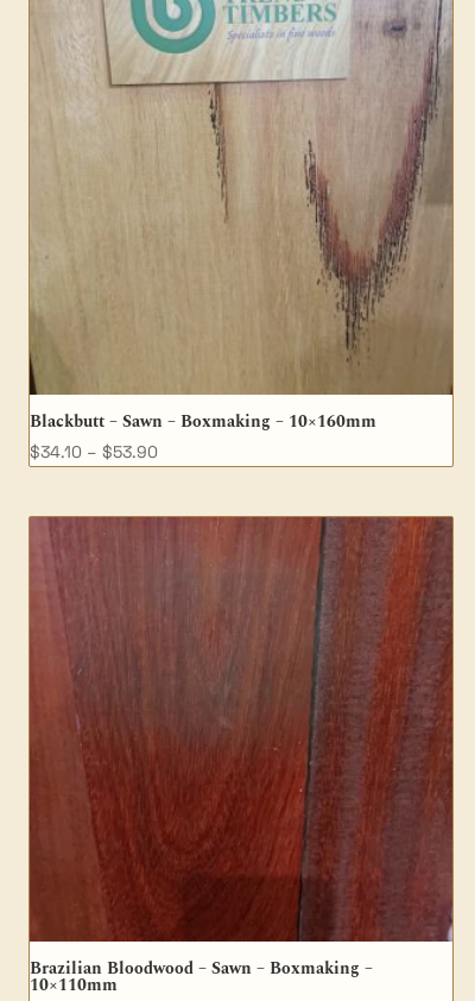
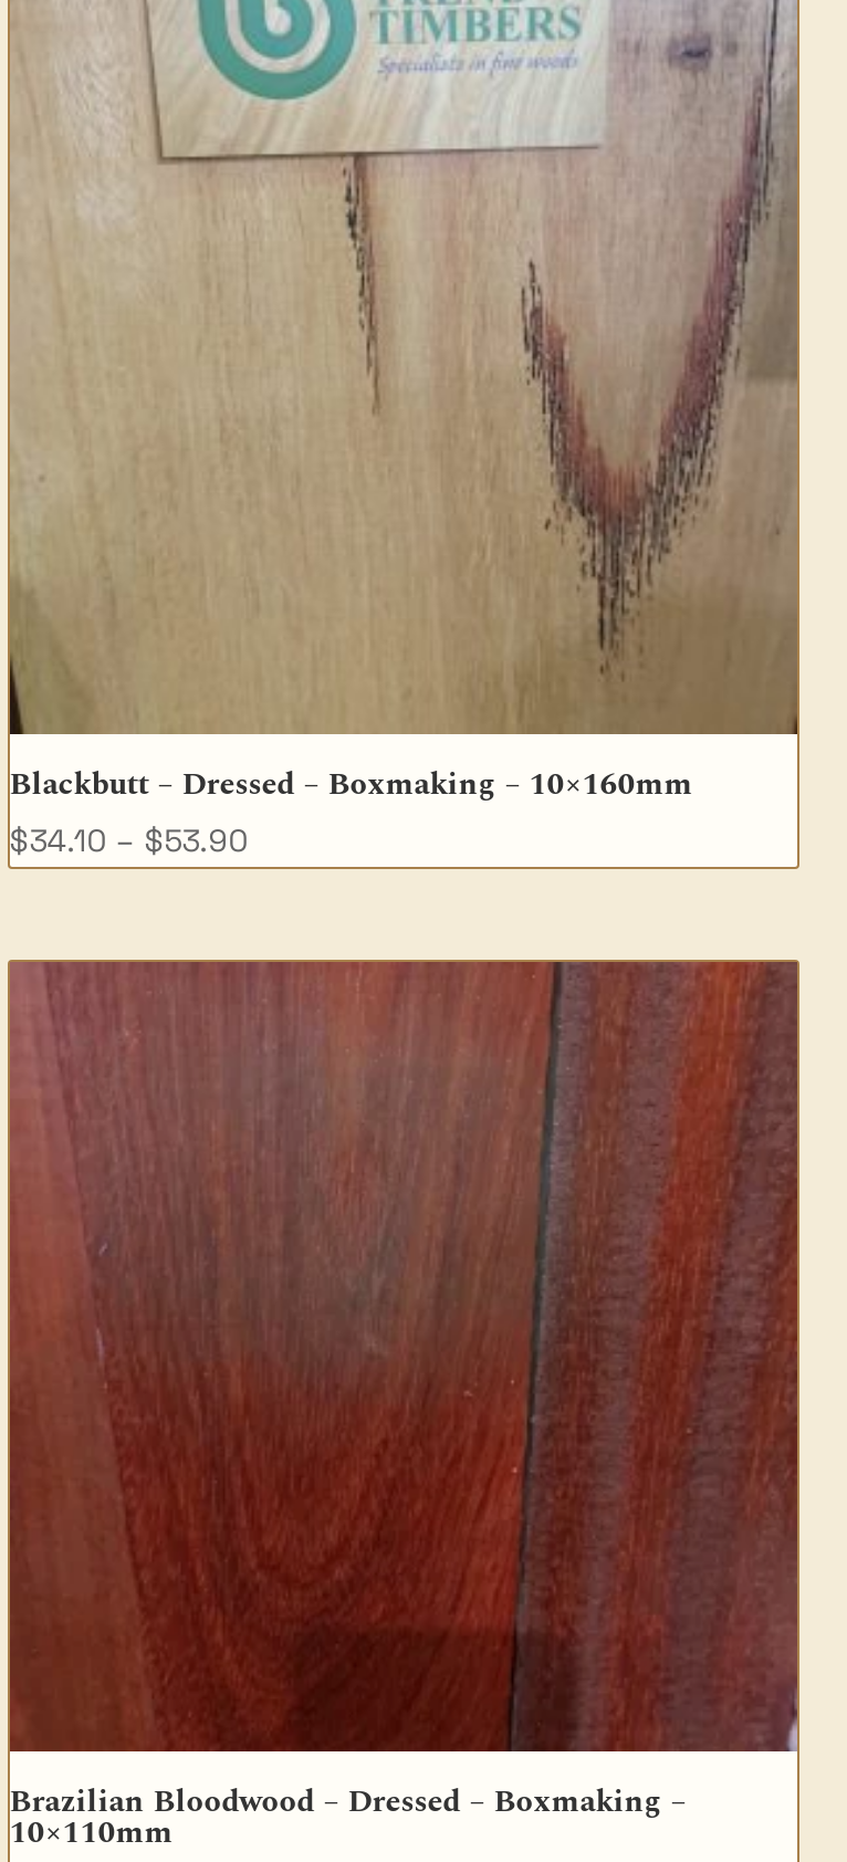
- Blackbutt – Sawn – Boxmaking – 10×160mm
+ Blackbutt – Dressed – Boxmaking – 10×160mm

- Brazilian Bloodwood – Sawn – Boxmaking –
+ Brazilian Bloodwood – Dressed – Boxmaking –
